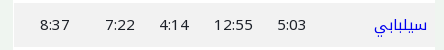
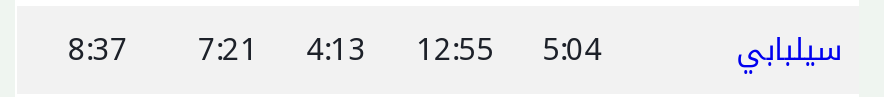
- 7:22
+ 7:21

- 4:14
+ 4:13

- 5:03
+ 5:04
